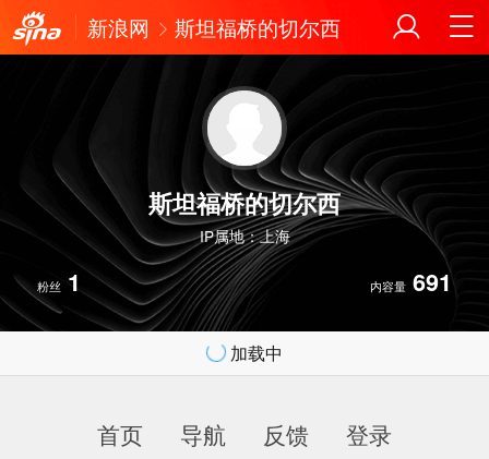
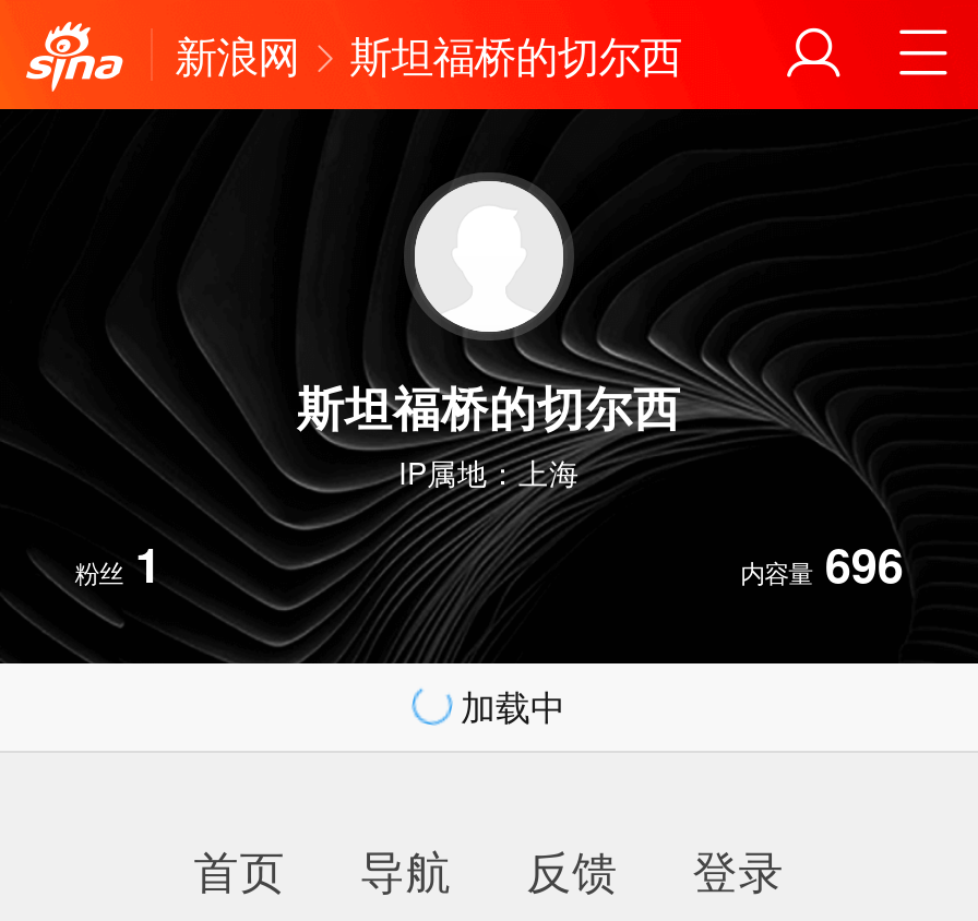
- 内容量 691
+ 内容量 696
